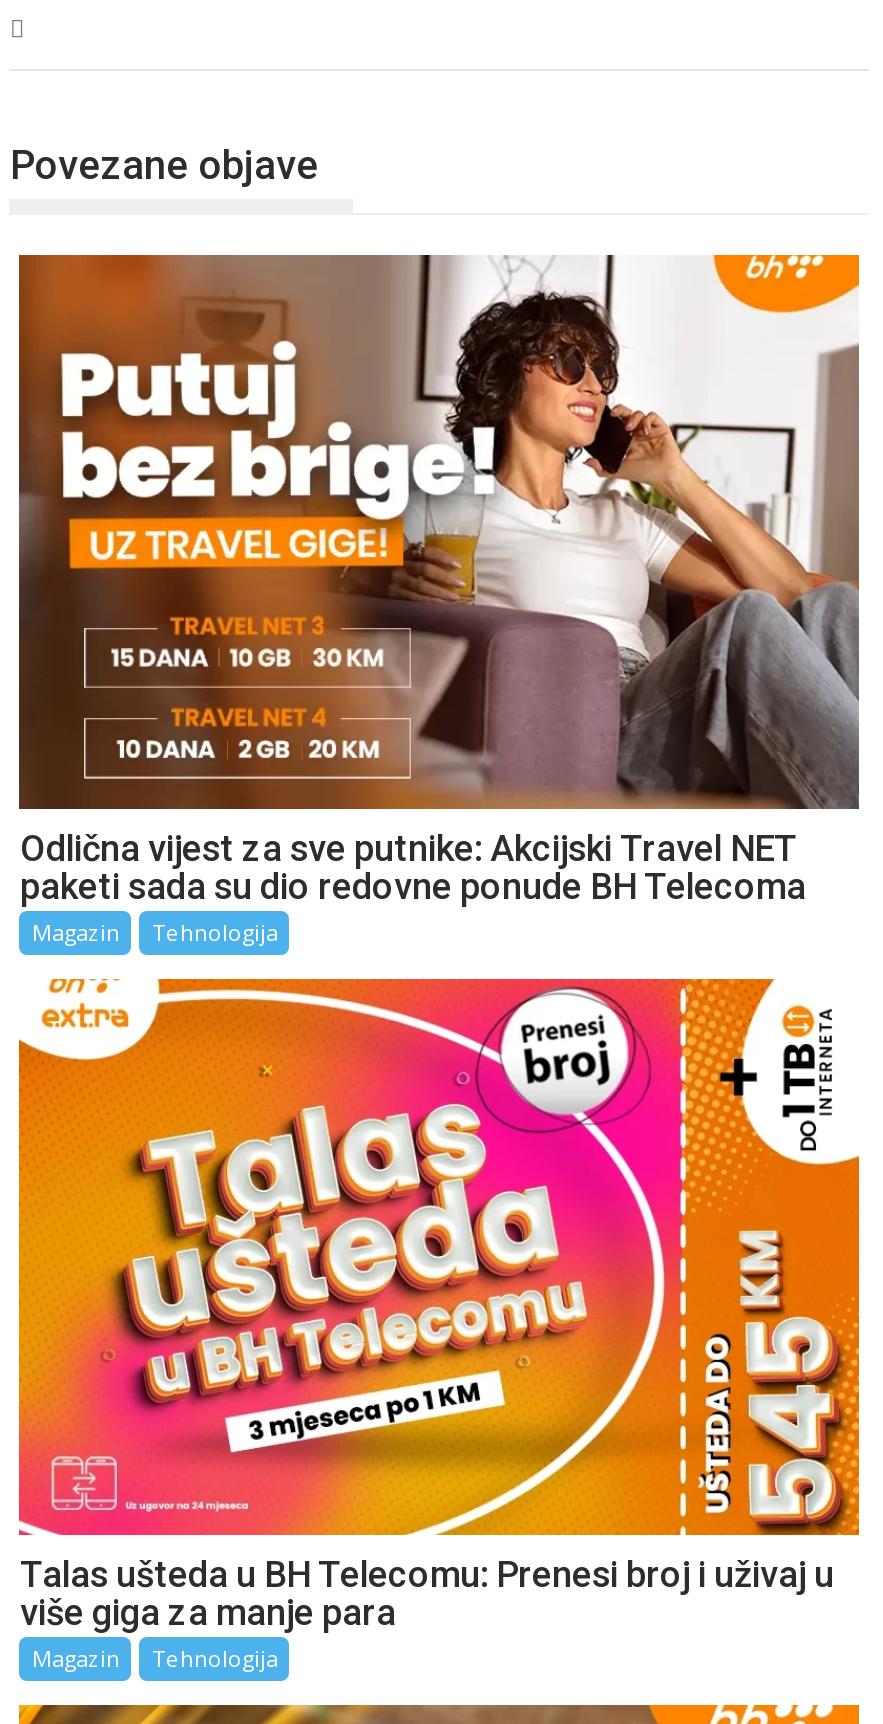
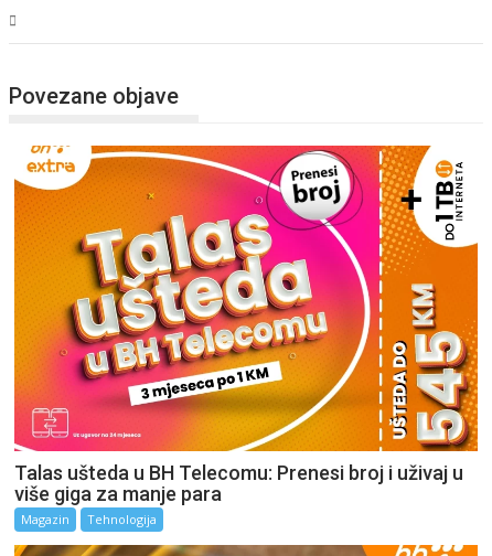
- [image]
- Odlična vijest za sve putnike: Akcijski Travel NET
- paketi sada su dio redovne ponude BH Telecoma
- Magazin
- Tehnologija
